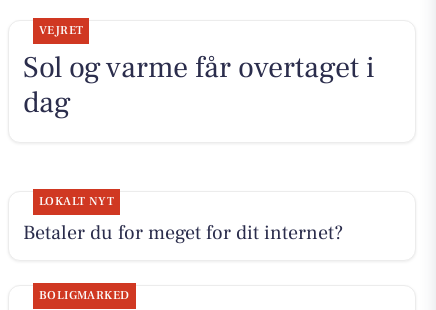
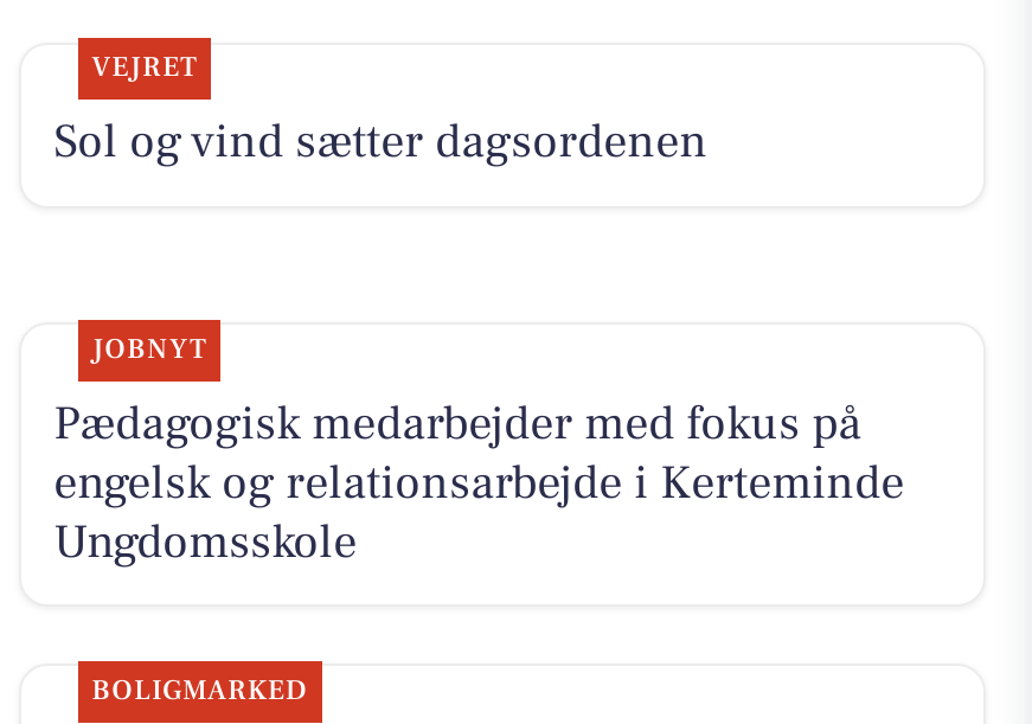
- Sol og varme får overtaget i
- dag
+ Sol og vind sætter dagsordenen

- LOKALT NYT
- Betaler du for meget for dit internet?
+ JOBNYT
+ Pædagogisk medarbejder med fokus på
+ engelsk og relationsarbejde i Kerteminde
+ Ungdomsskole
